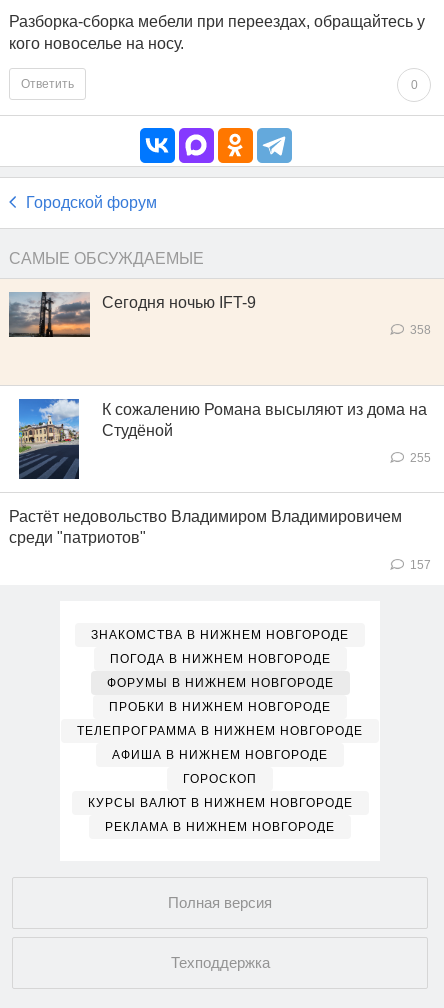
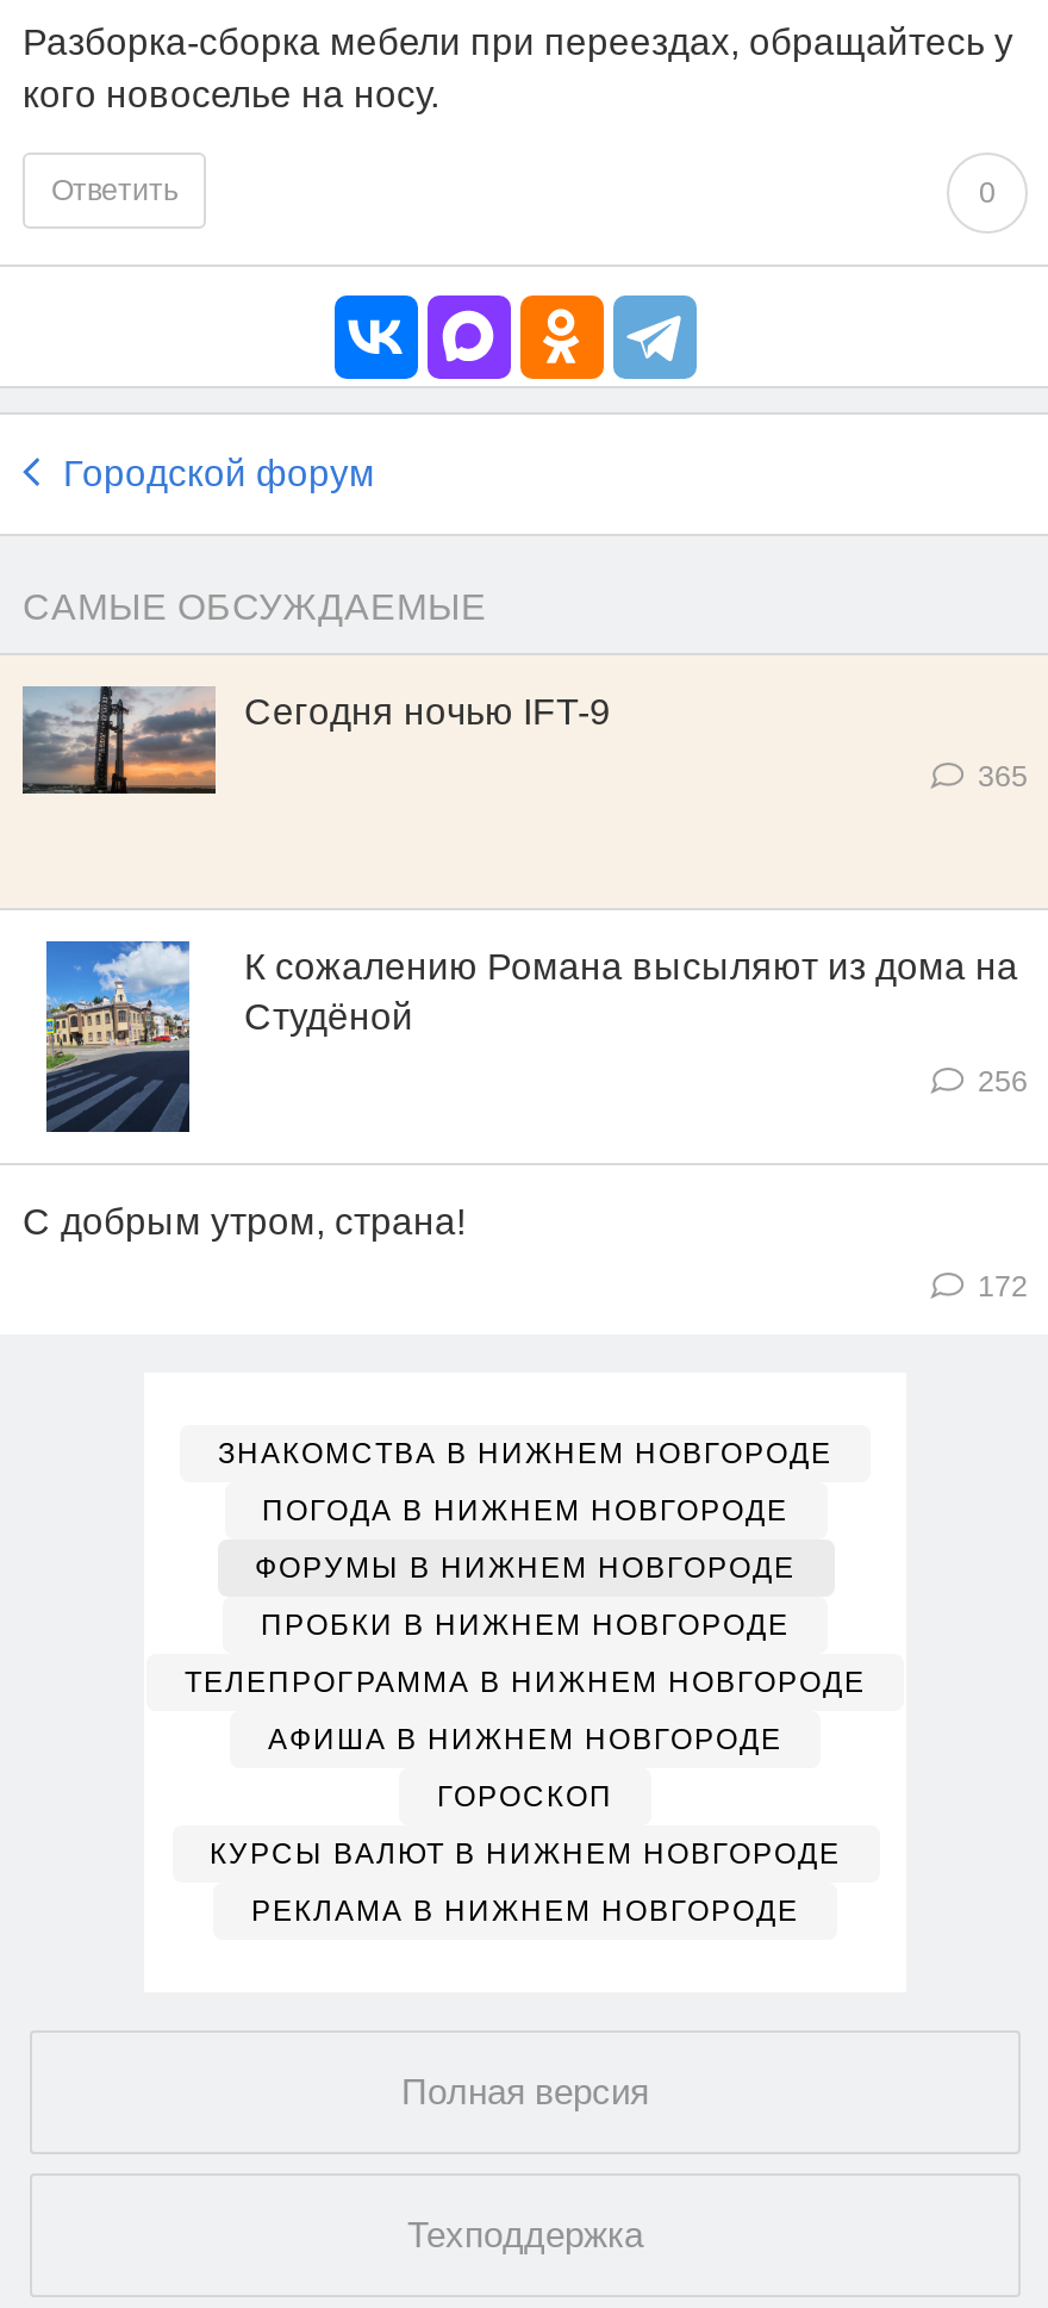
- 358
+ 365

- 255
+ 256

- Растёт недовольство Владимиром Владимировичем
- среди "патриотов"
+ С добрым утром, страна!

- 157
+ 172
